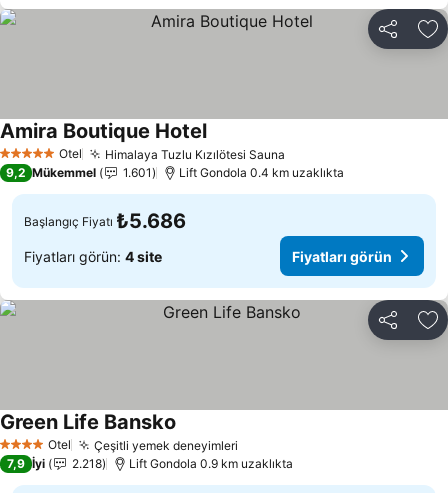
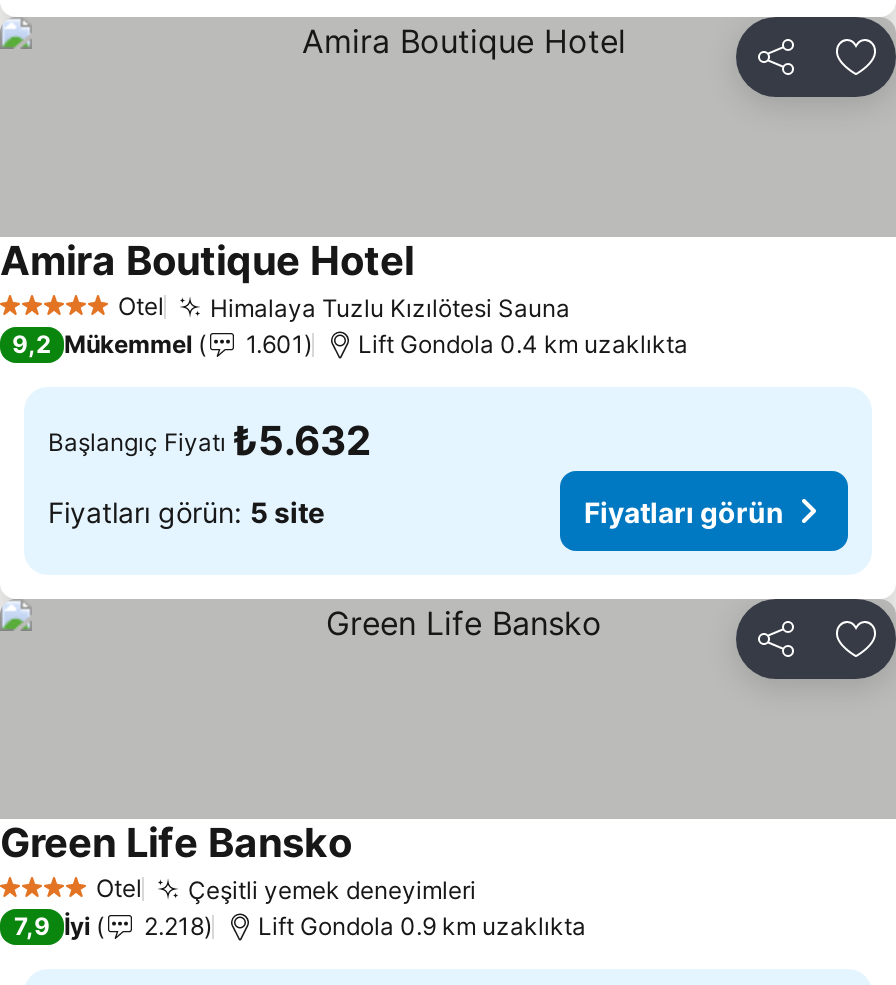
- Başlangıç Fiyatı ₺5.686
+ Başlangıç Fiyatı ₺5.632

- Fiyatları görün: 4 site
+ Fiyatları görün: 5 site
